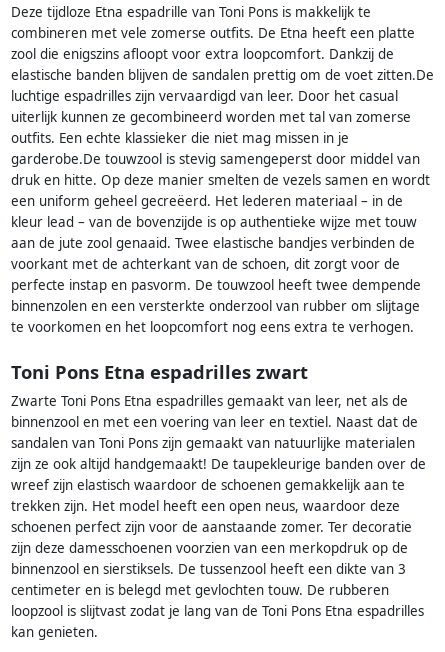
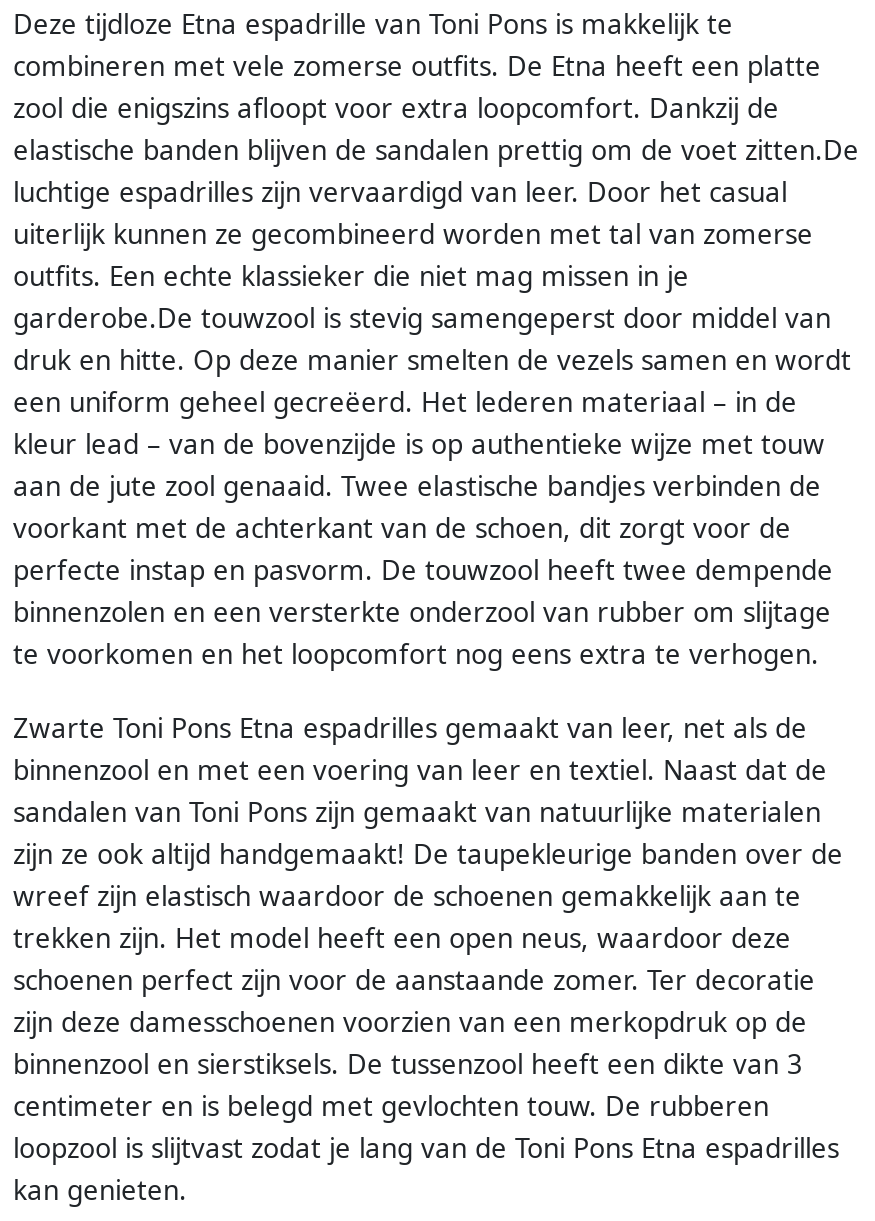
- Toni Pons Etna espadrilles zwart
